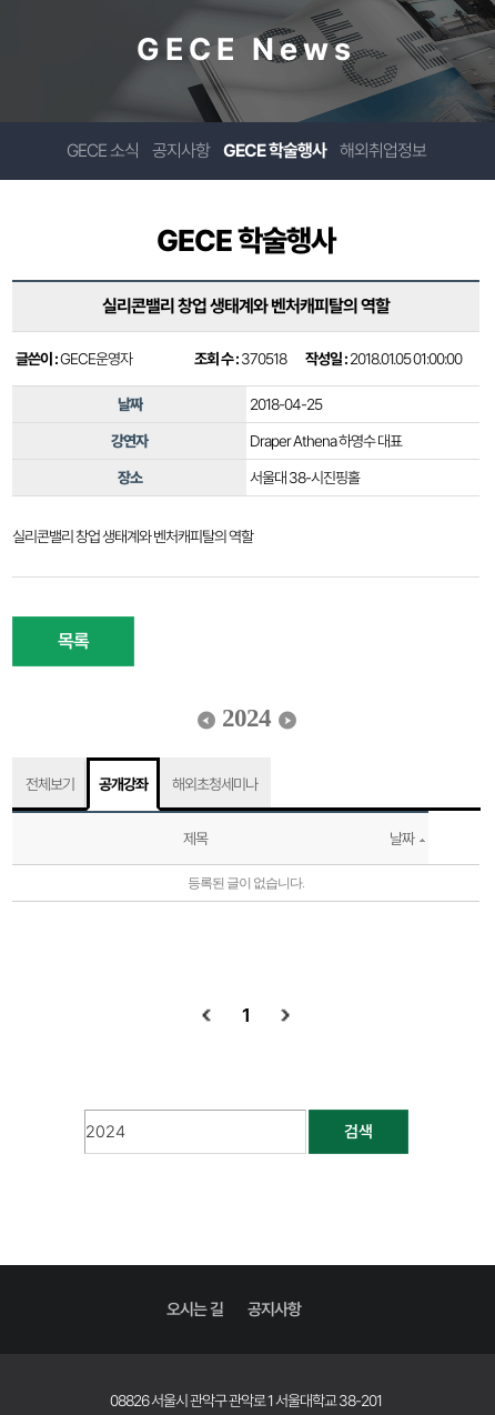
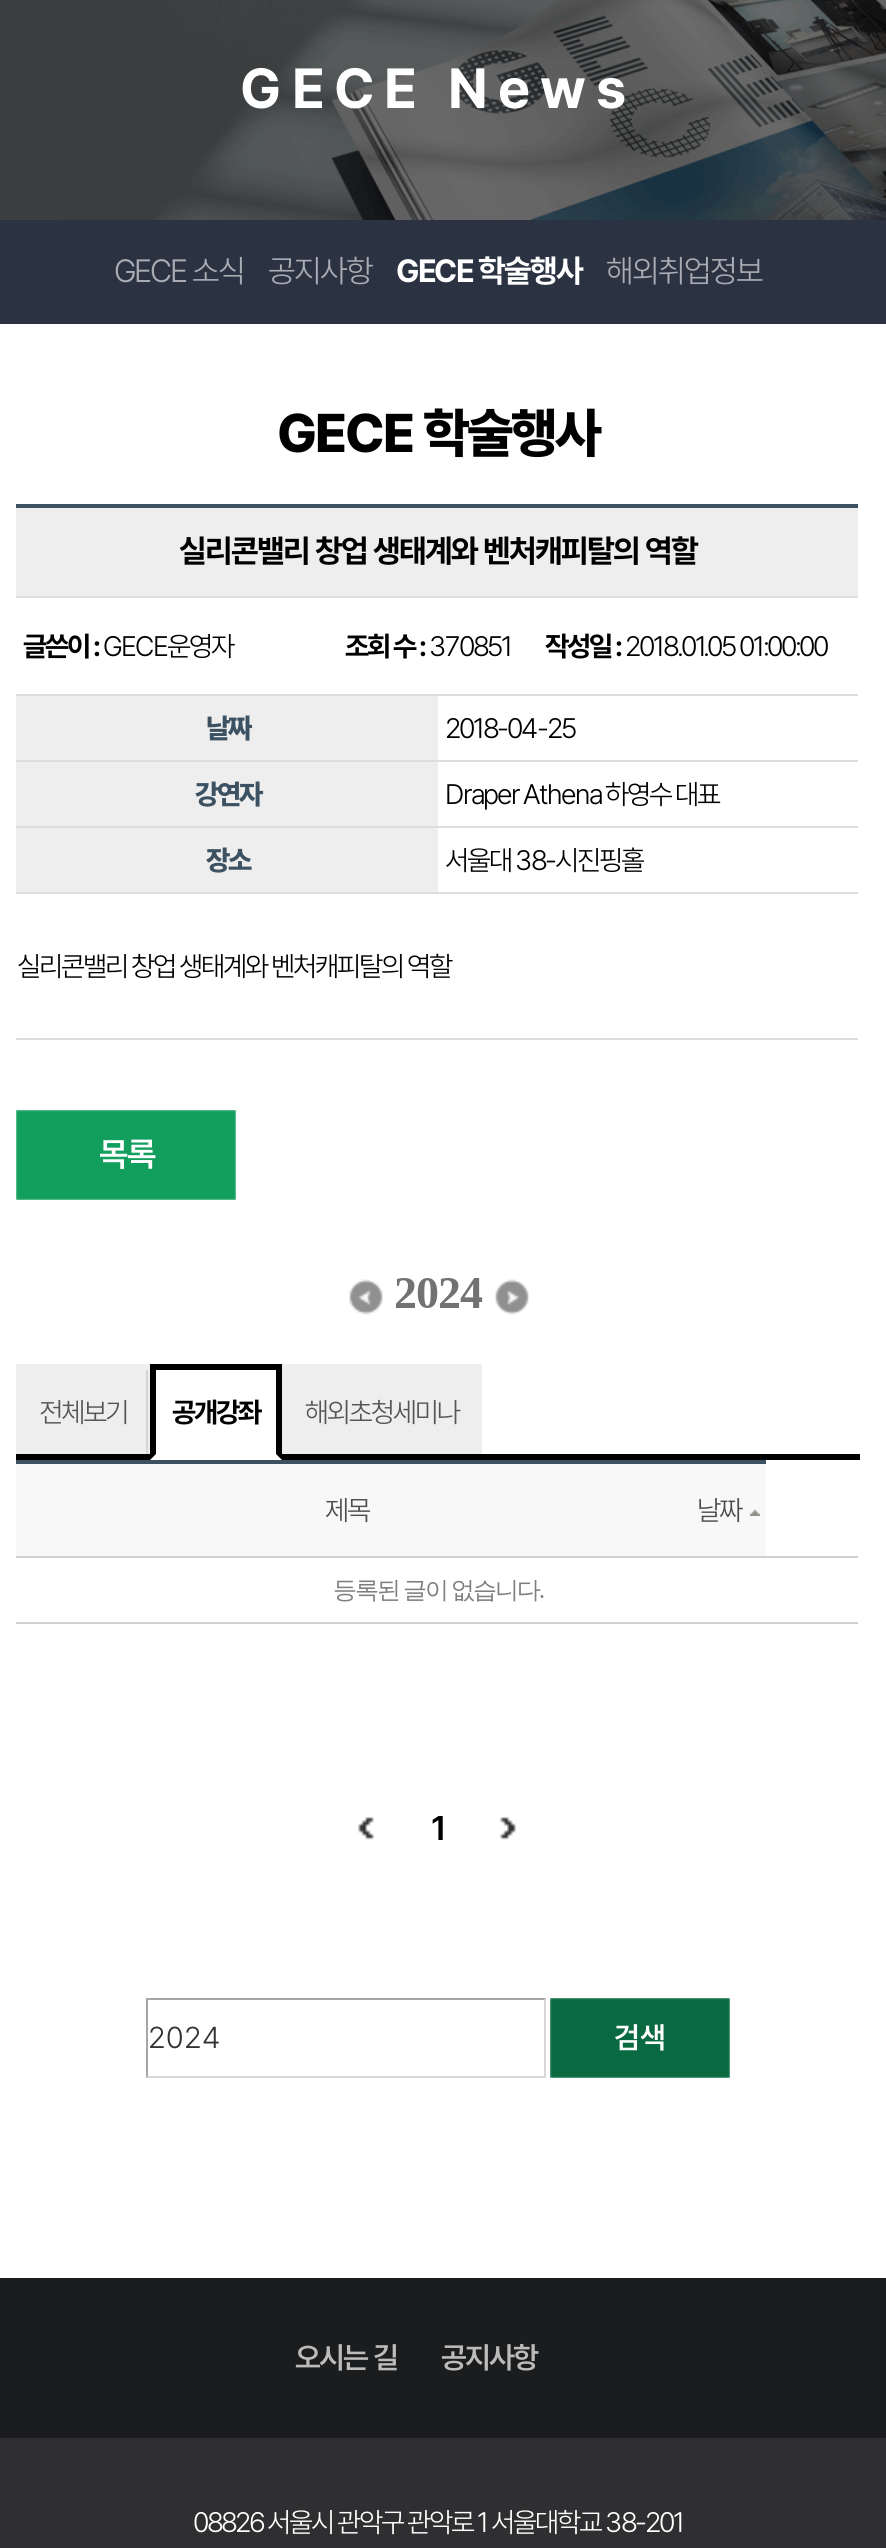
- 조회 수 : 370518 작성일 : 2018.01.05 01:00:00
+ 조회 수 : 370851 작성일 : 2018.01.05 01:00:00
